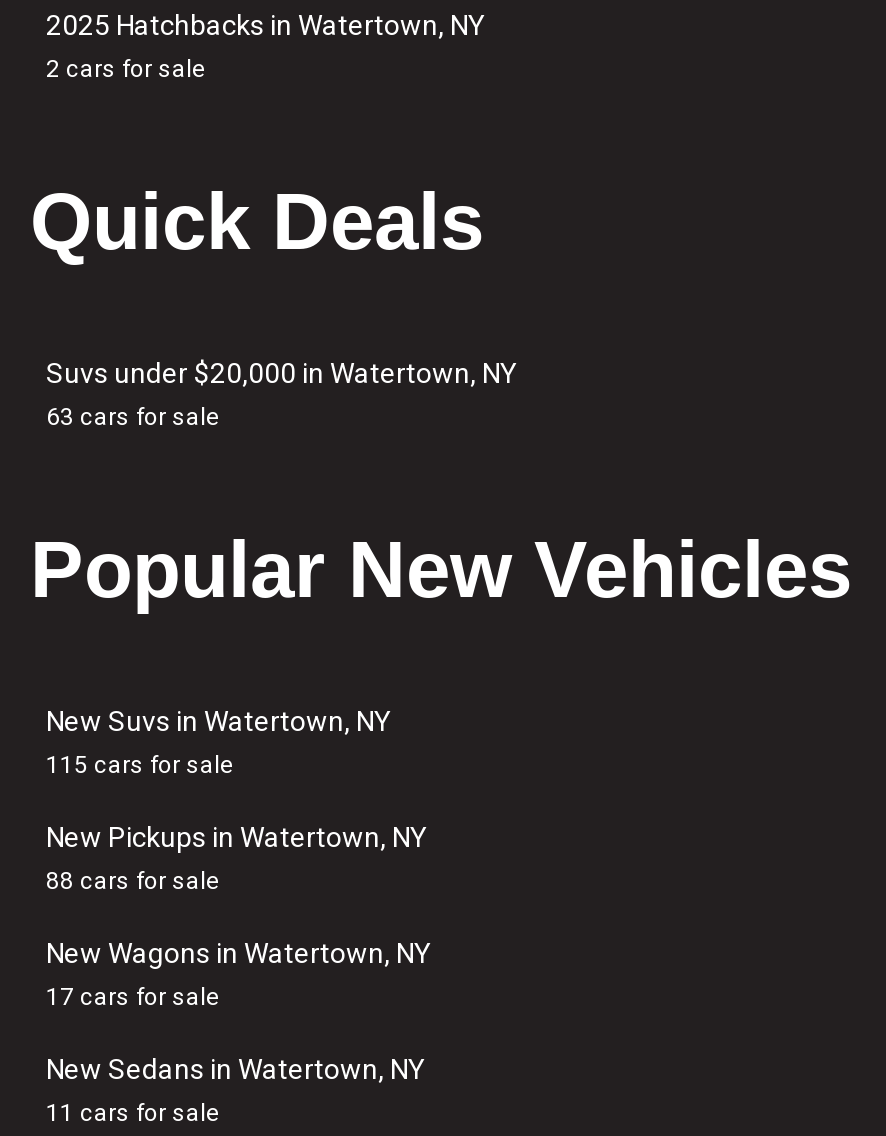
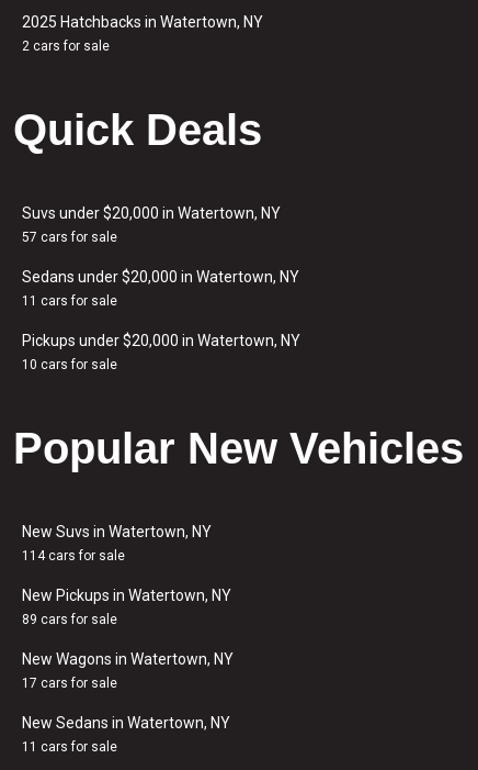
- 63 cars for sale
+ 57 cars for sale
+ Sedans under $20,000 in Watertown, NY
+ 11 cars for sale
+ Pickups under $20,000 in Watertown, NY
+ 10 cars for sale

- 115 cars for sale
+ 114 cars for sale

- 88 cars for sale
+ 89 cars for sale
